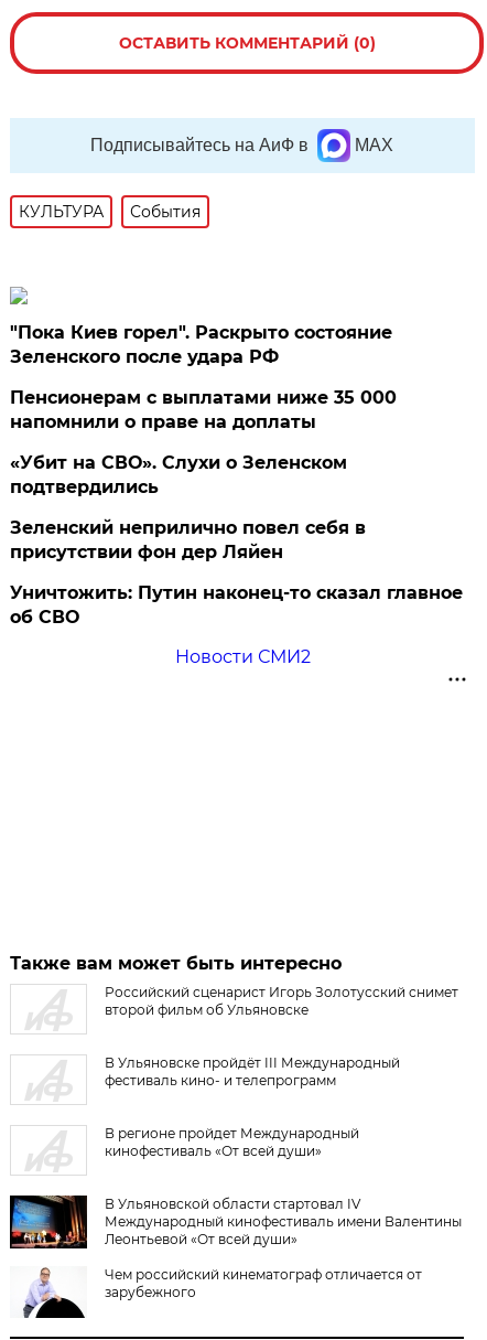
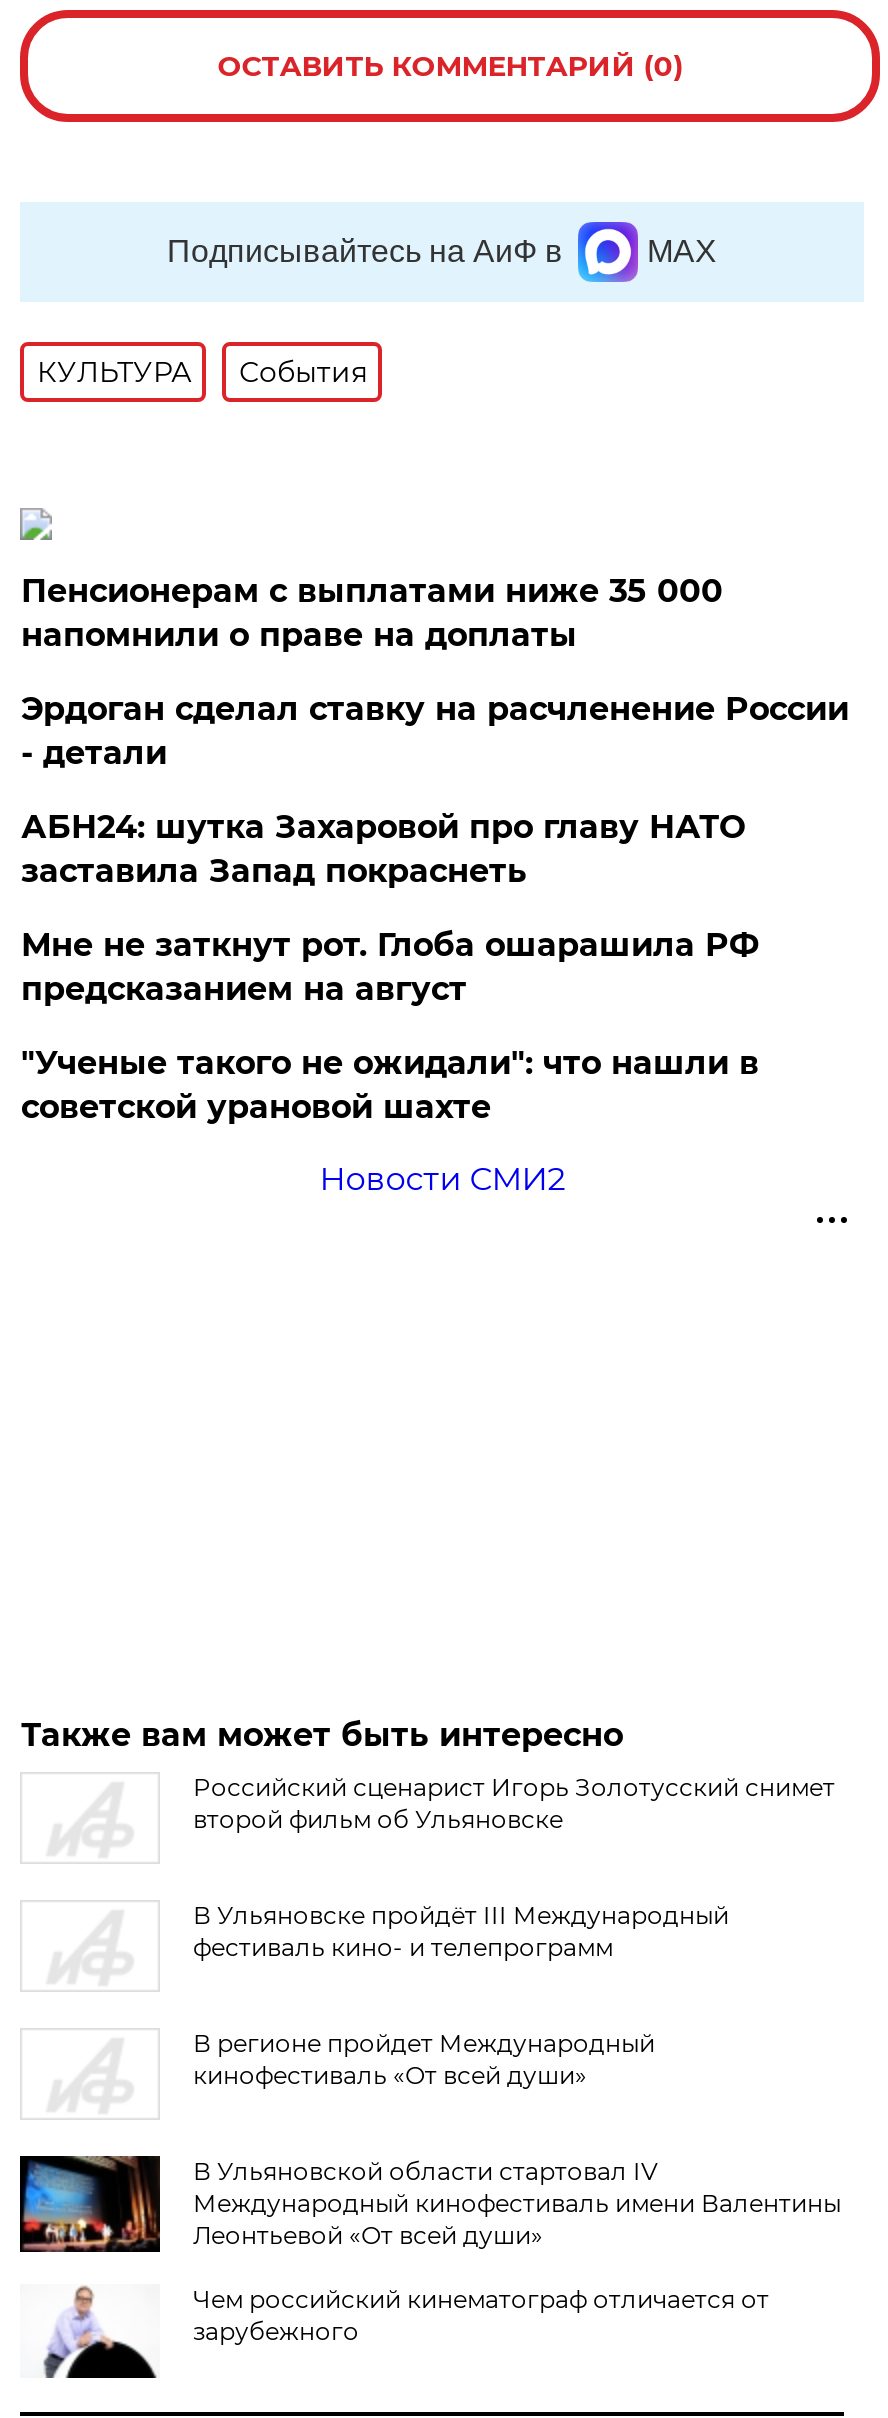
- "Пока Киев горел". Раскрыто состояние
- Зеленского после удара РФ

moved up: Пенсионерам с выплатами ниже 35 000 | напомнили о праве на доплаты

- «Убит на СВО». Слухи о Зеленском
- подтвердились
- Зеленский неприлично повел cебя в
- присутствии фон дер Ляйен
- Уничтожить: Путин наконец-то сказал главное
- об СВО
+ Эрдоган сделал ставку на расчленение России
+ - детали
+ АБН24: шутка Захаровой про главу НАТО
+ заставила Запад покраснеть
+ Мне не заткнут рот. Глоба ошарашила РФ
+ предсказанием на август
+ "Ученые такого не ожидали": что нашли в
+ советской урановой шахте
